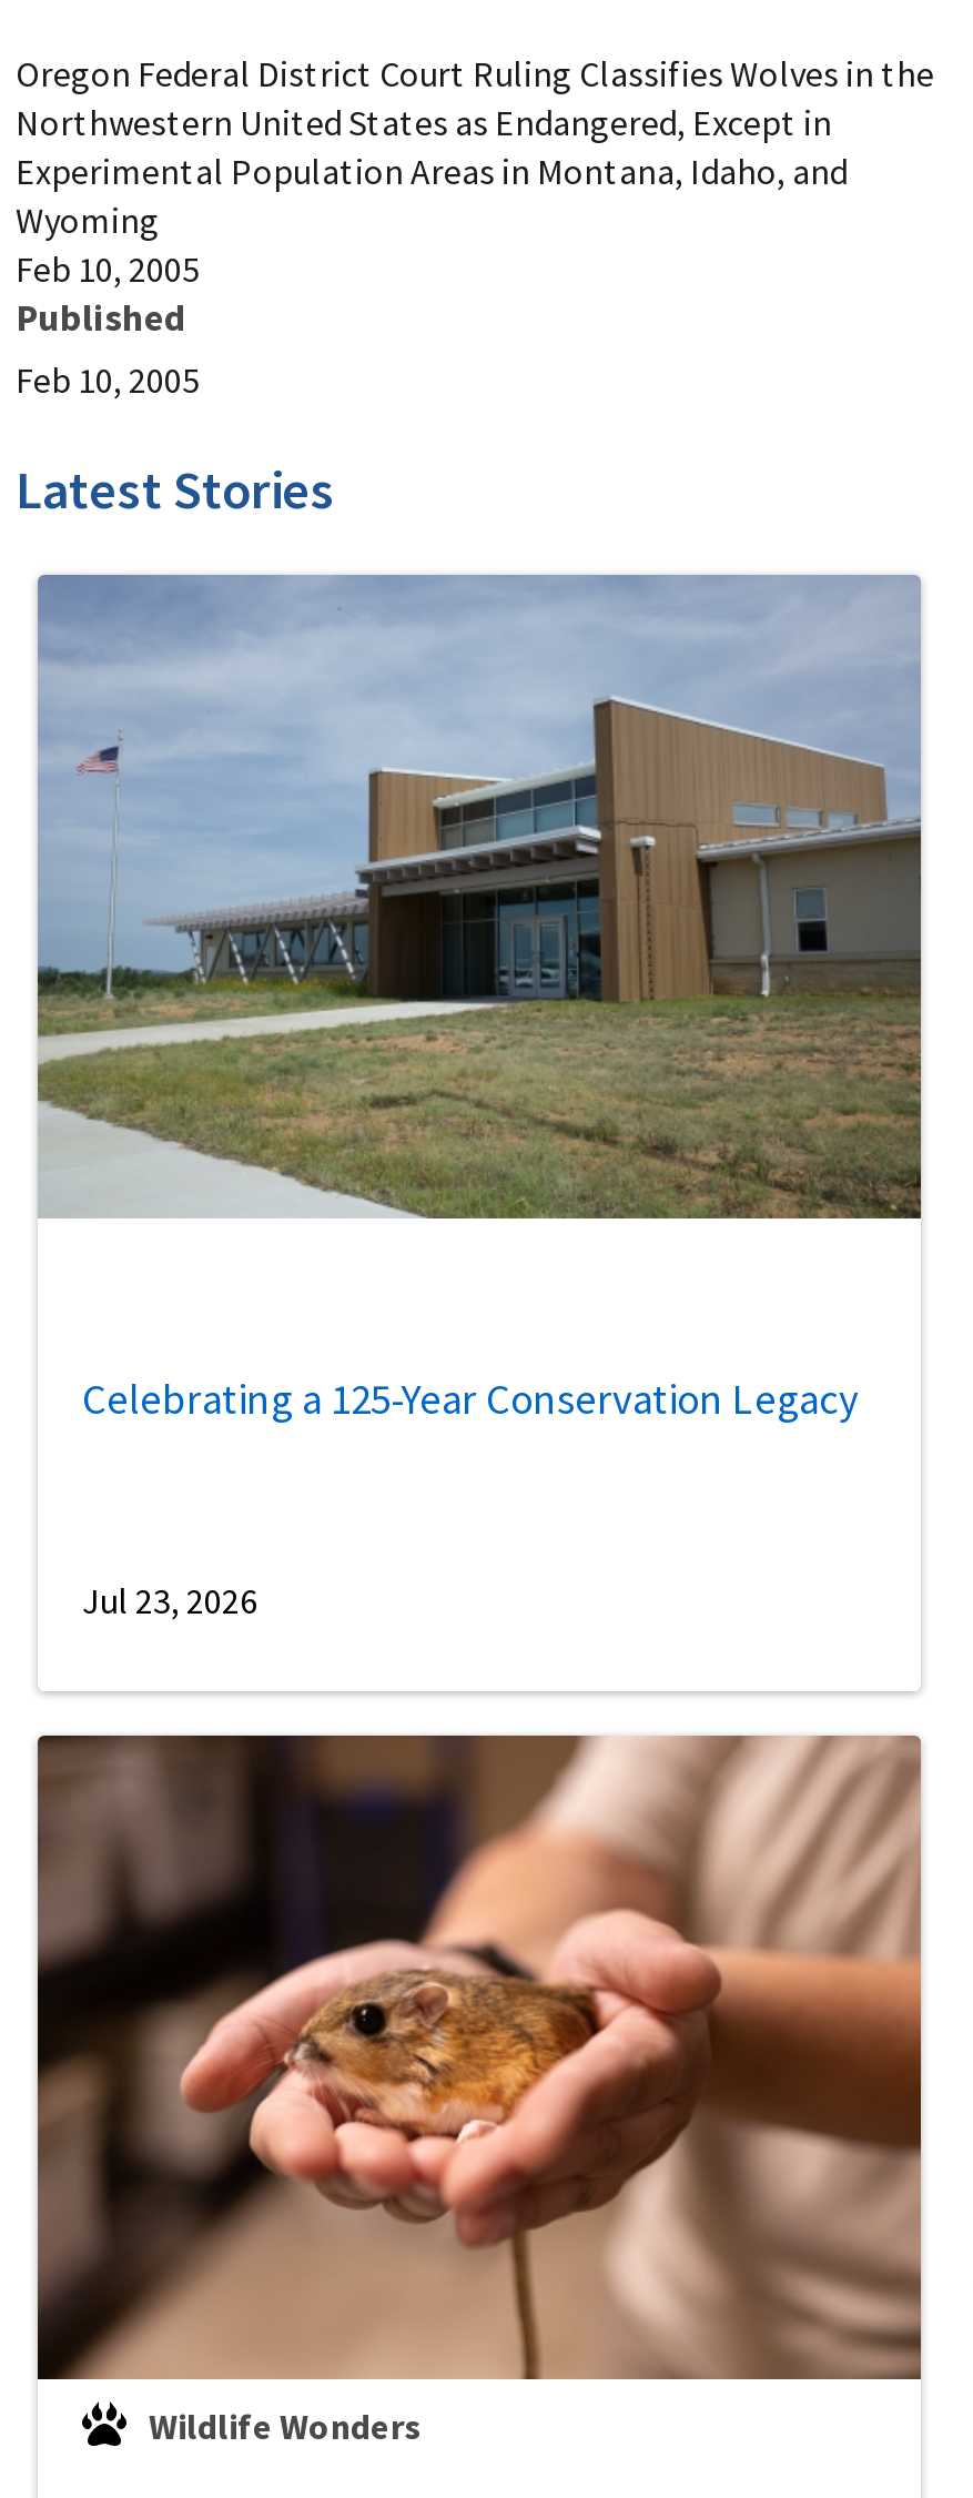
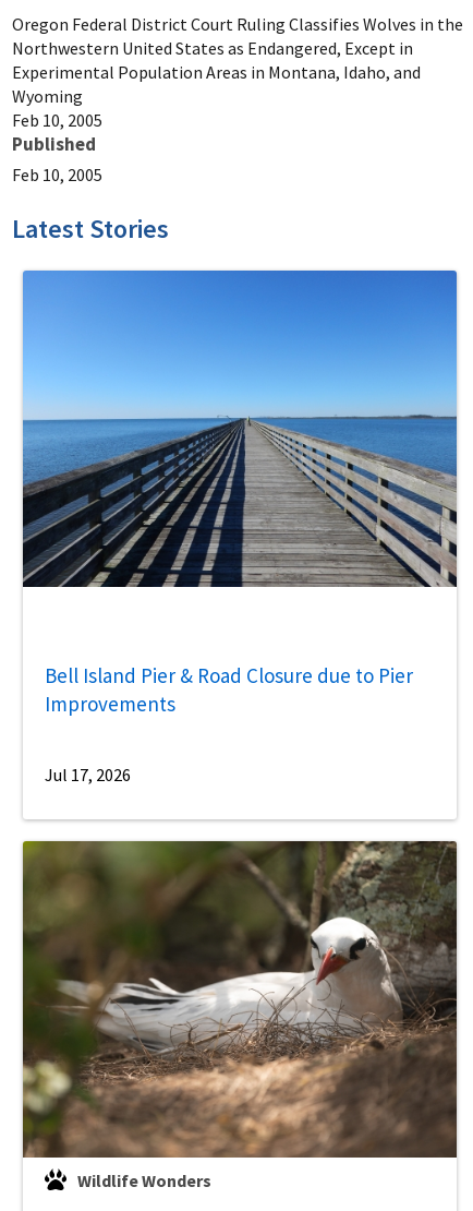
- [image]
+ [image]

- Celebrating a 125-Year Conservation Legacy
+ Bell Island Pier & Road Closure due to Pier
+ Improvements

- Jul 23, 2026
+ Jul 17, 2026

- [image]
+ [image]
